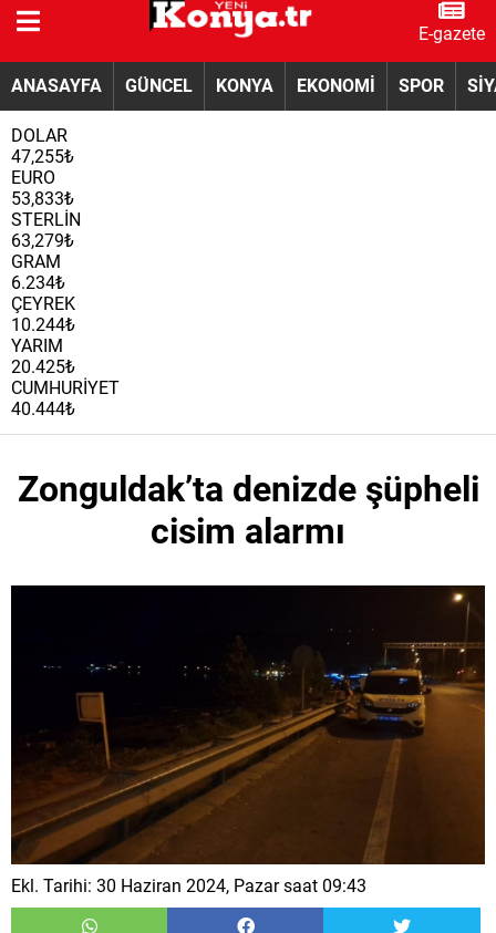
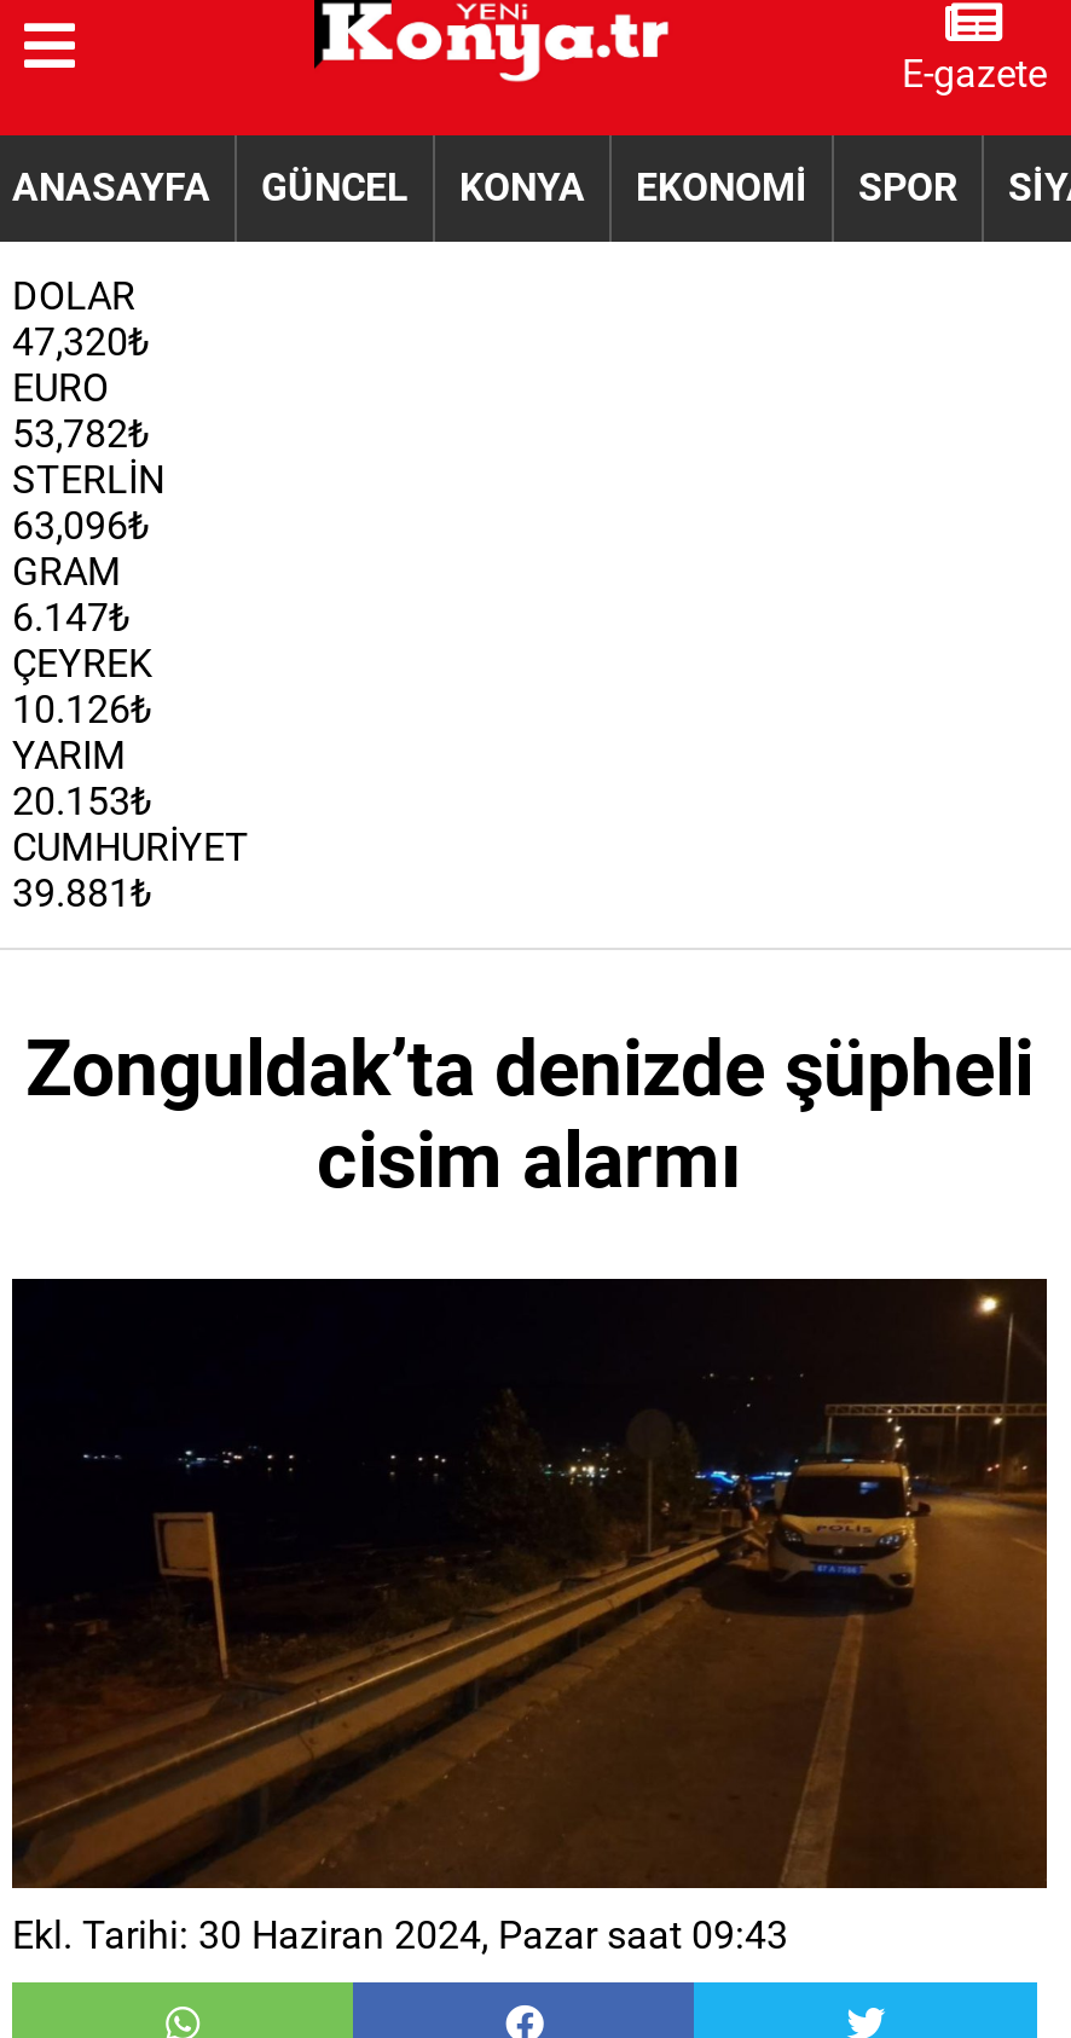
- 47,255₺
+ 47,320₺

- 53,833₺
+ 53,782₺

- 63,279₺
+ 63,096₺

- 6.234₺
+ 6.147₺

- 10.244₺
+ 10.126₺

- 20.425₺
+ 20.153₺

- 40.444₺
+ 39.881₺
